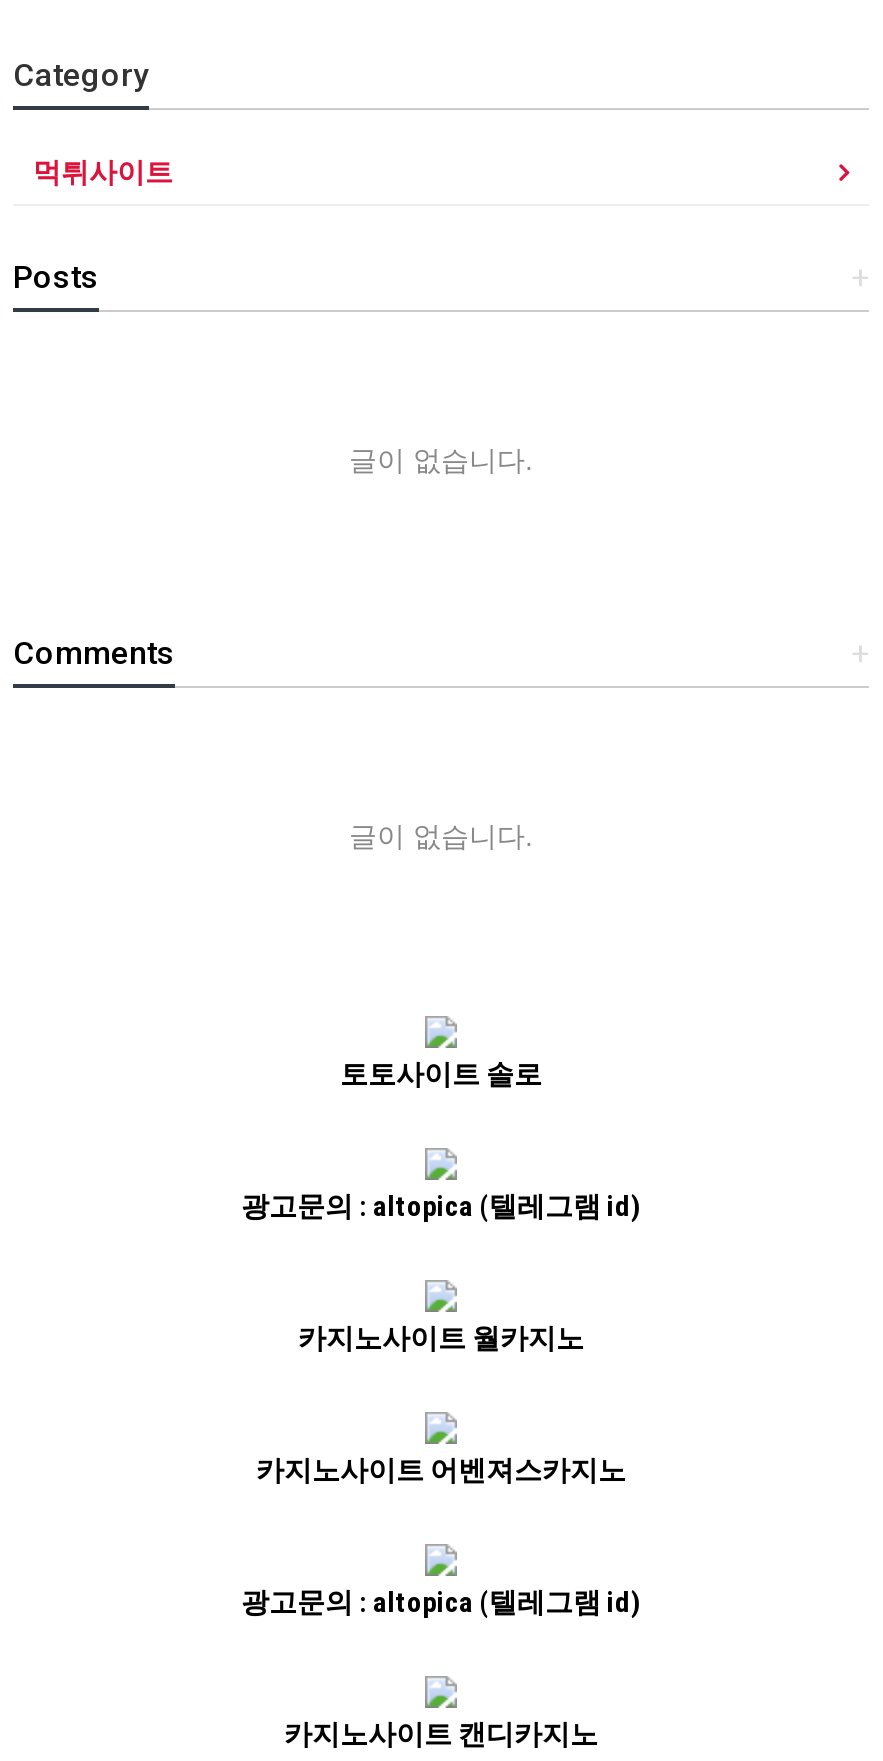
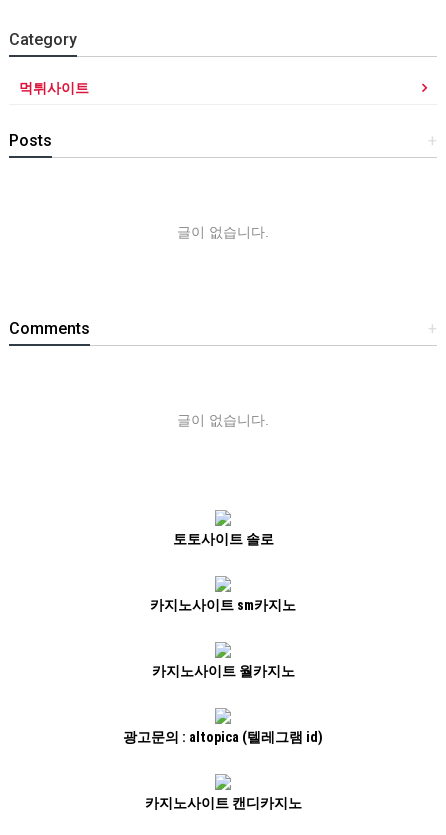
- 광고문의 : altopica (텔레그램 id)
+ 카지노사이트 sm카지노

- 카지노사이트 어벤져스카지노
